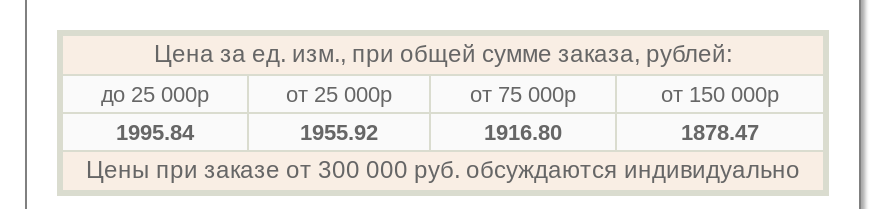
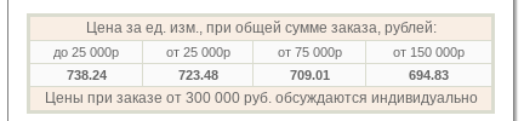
- 1995.84
+ 738.24

- 1955.92
+ 723.48

- 1916.80
+ 709.01

- 1878.47
+ 694.83
